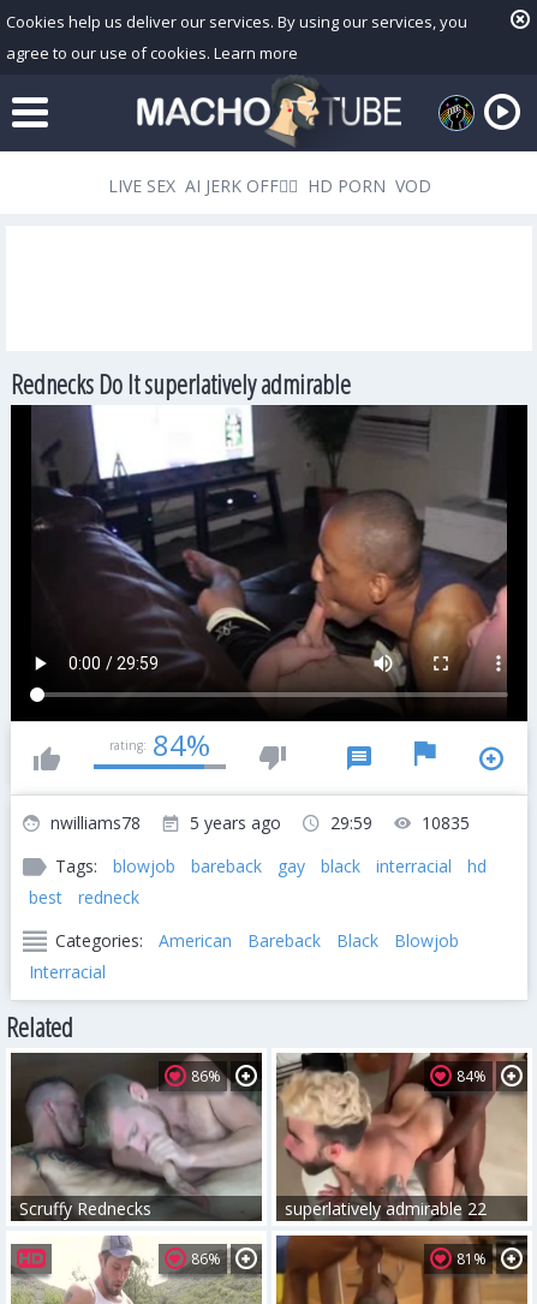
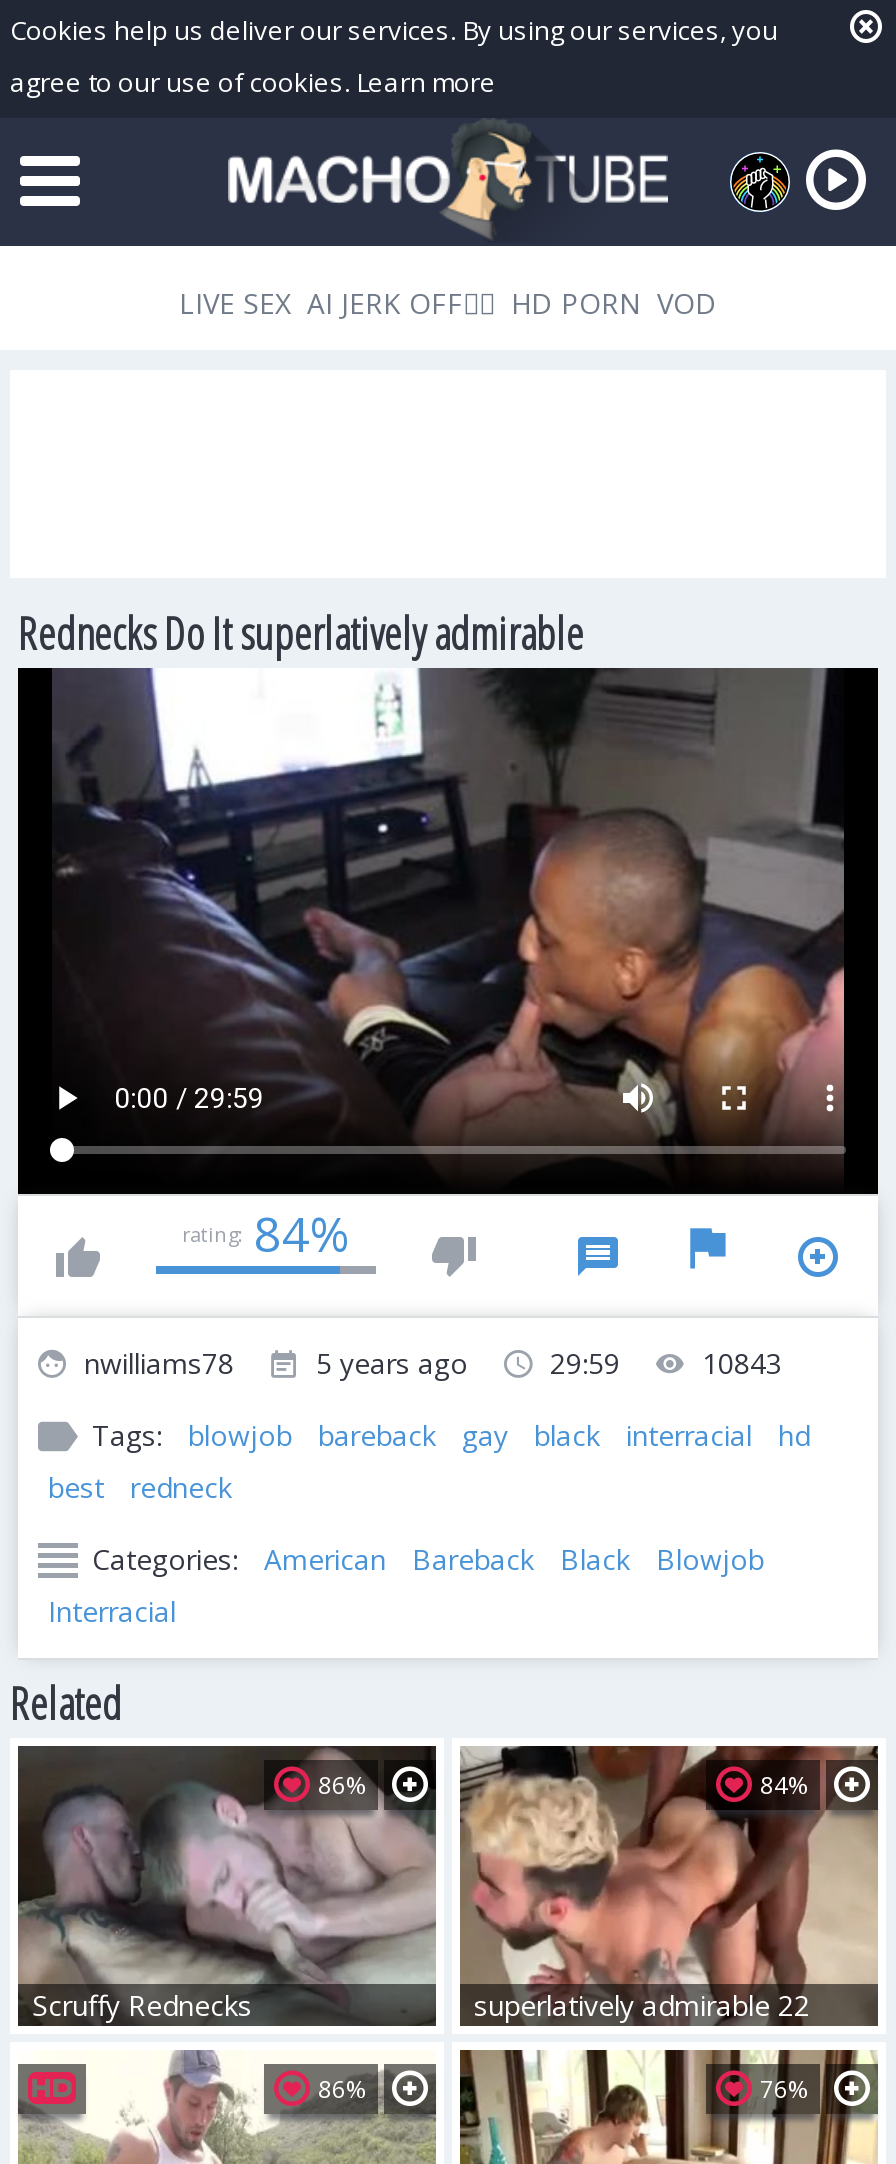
- 10835
+ 10843

- 81%
+ 76%
